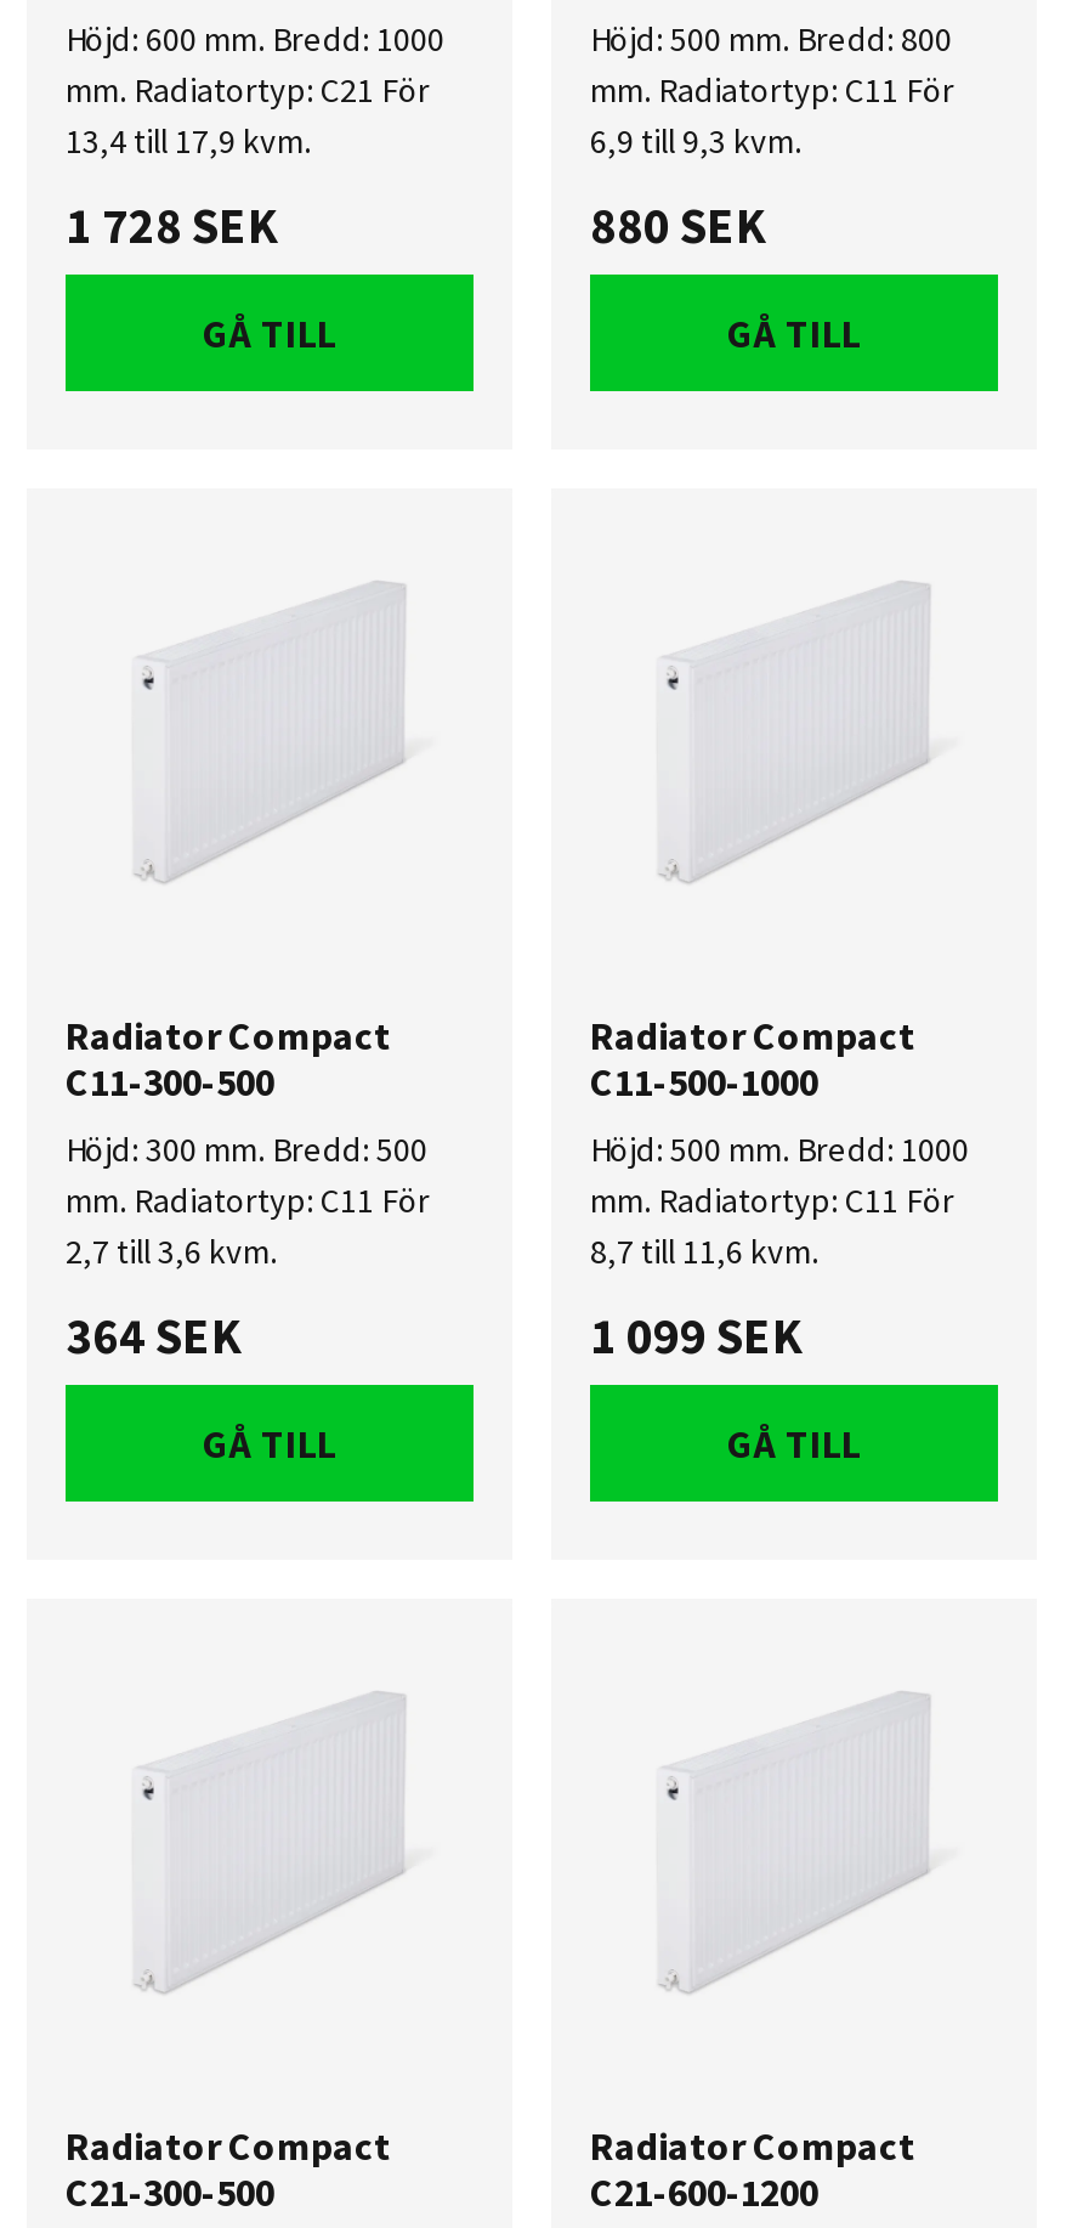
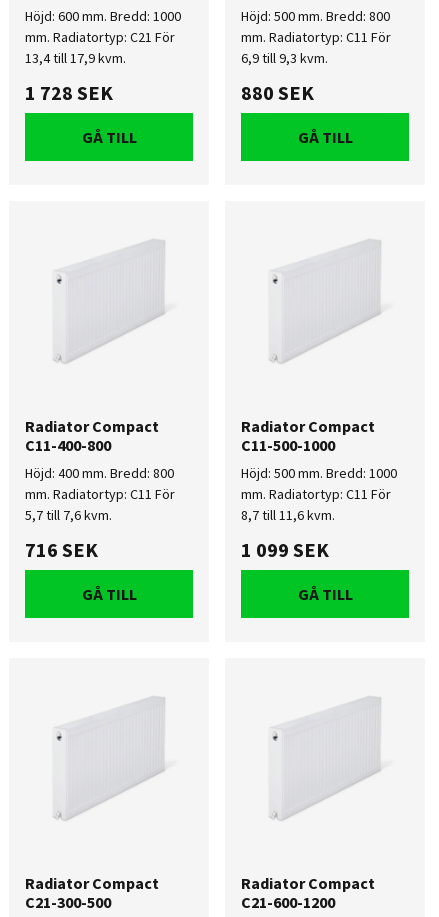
- C11-300-500
- Höjd: 300 mm. Bredd: 500
+ C11-400-800
+ Höjd: 400 mm. Bredd: 800

- 2,7 till 3,6 kvm.
+ 5,7 till 7,6 kvm.

- 364 SEK
+ 716 SEK
